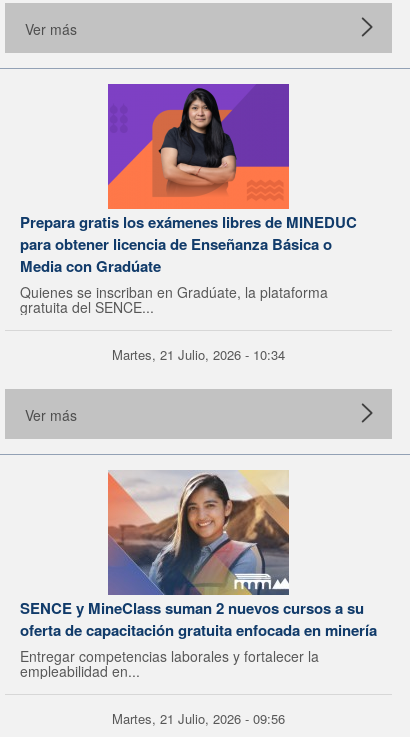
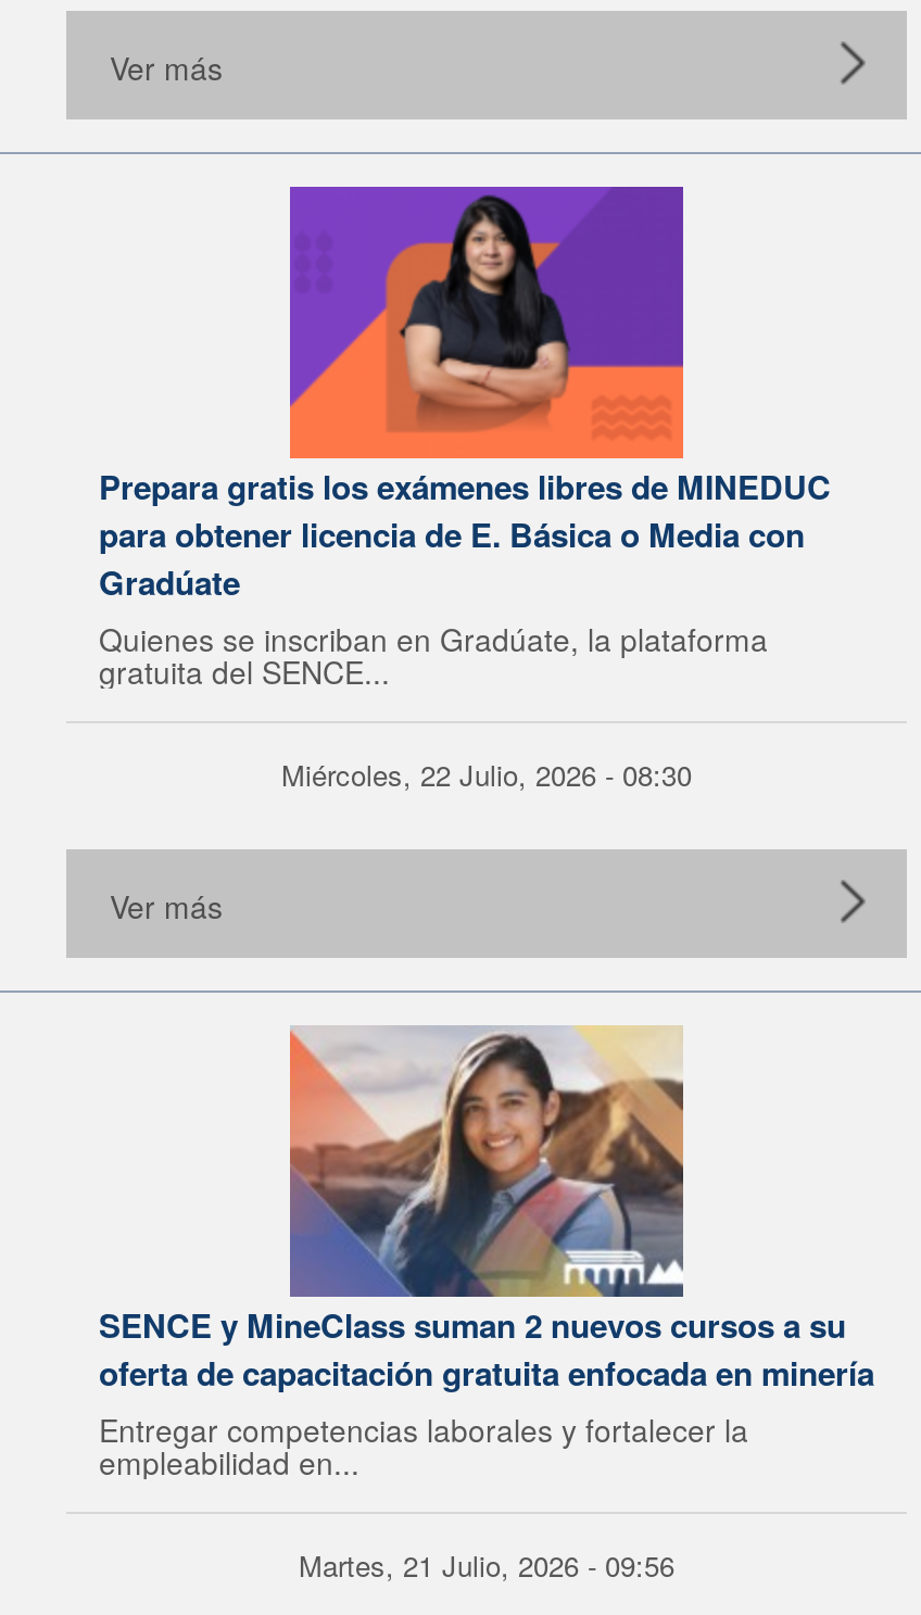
- para obtener licencia de Enseñanza Básica o
- Media con Gradúate
+ para obtener licencia de E. Básica o Media con
+ Gradúate

- Martes, 21 Julio, 2026 - 10:34
+ Miércoles, 22 Julio, 2026 - 08:30
